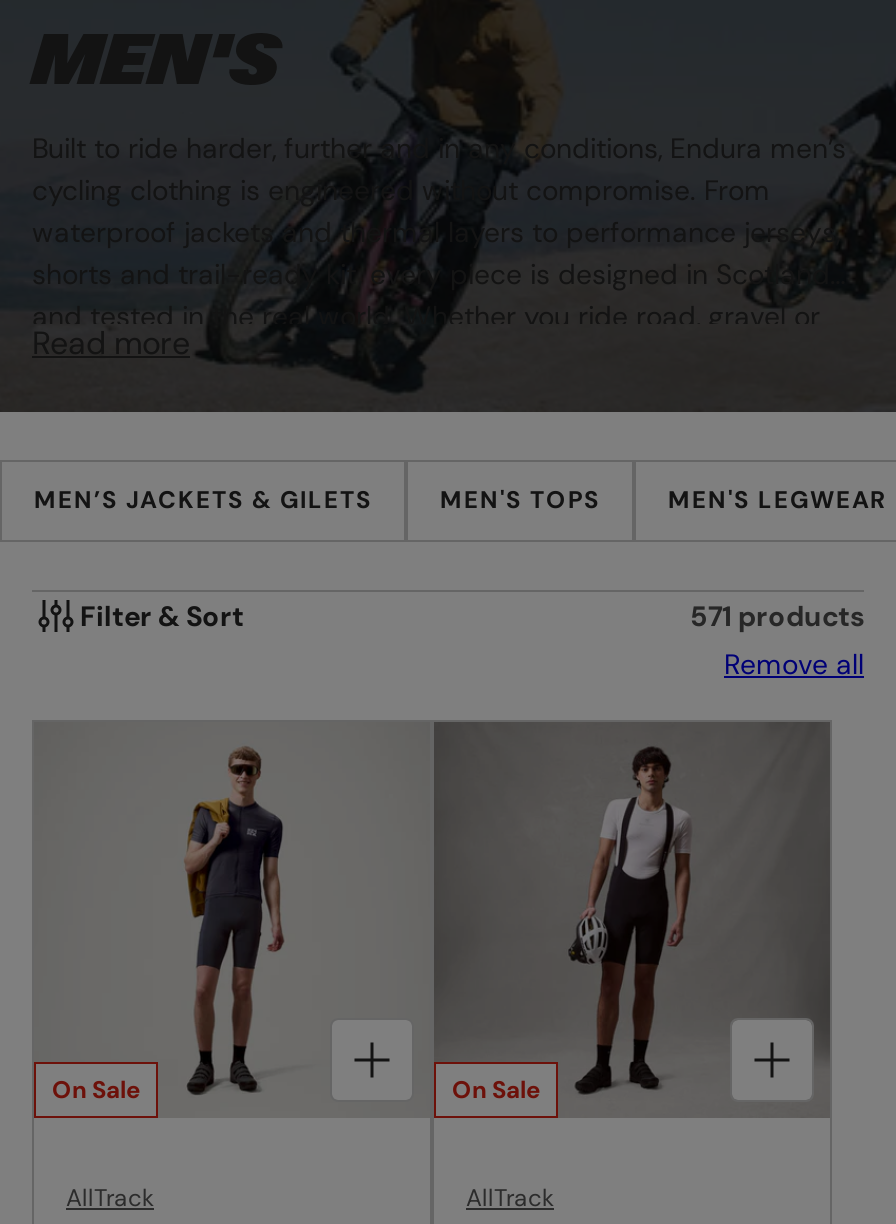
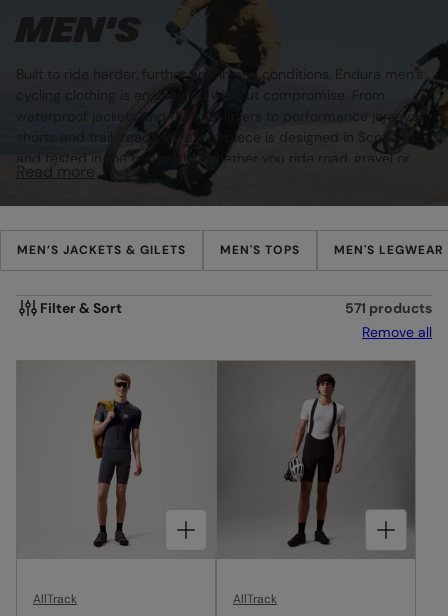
- On Sale

- On Sale
